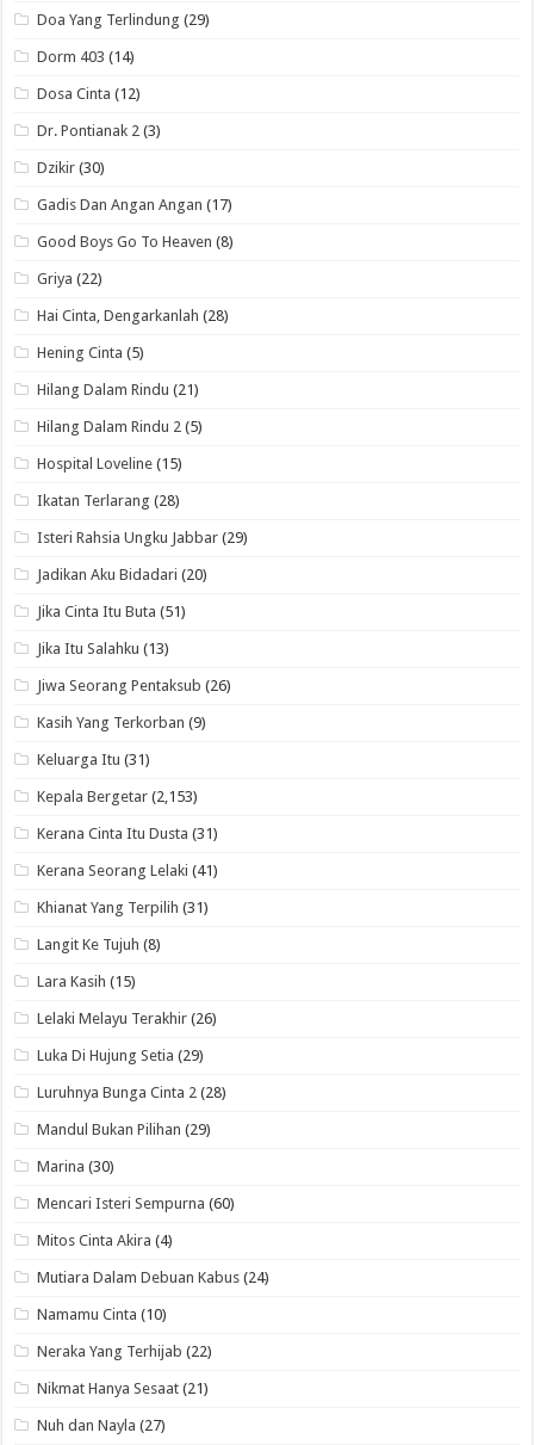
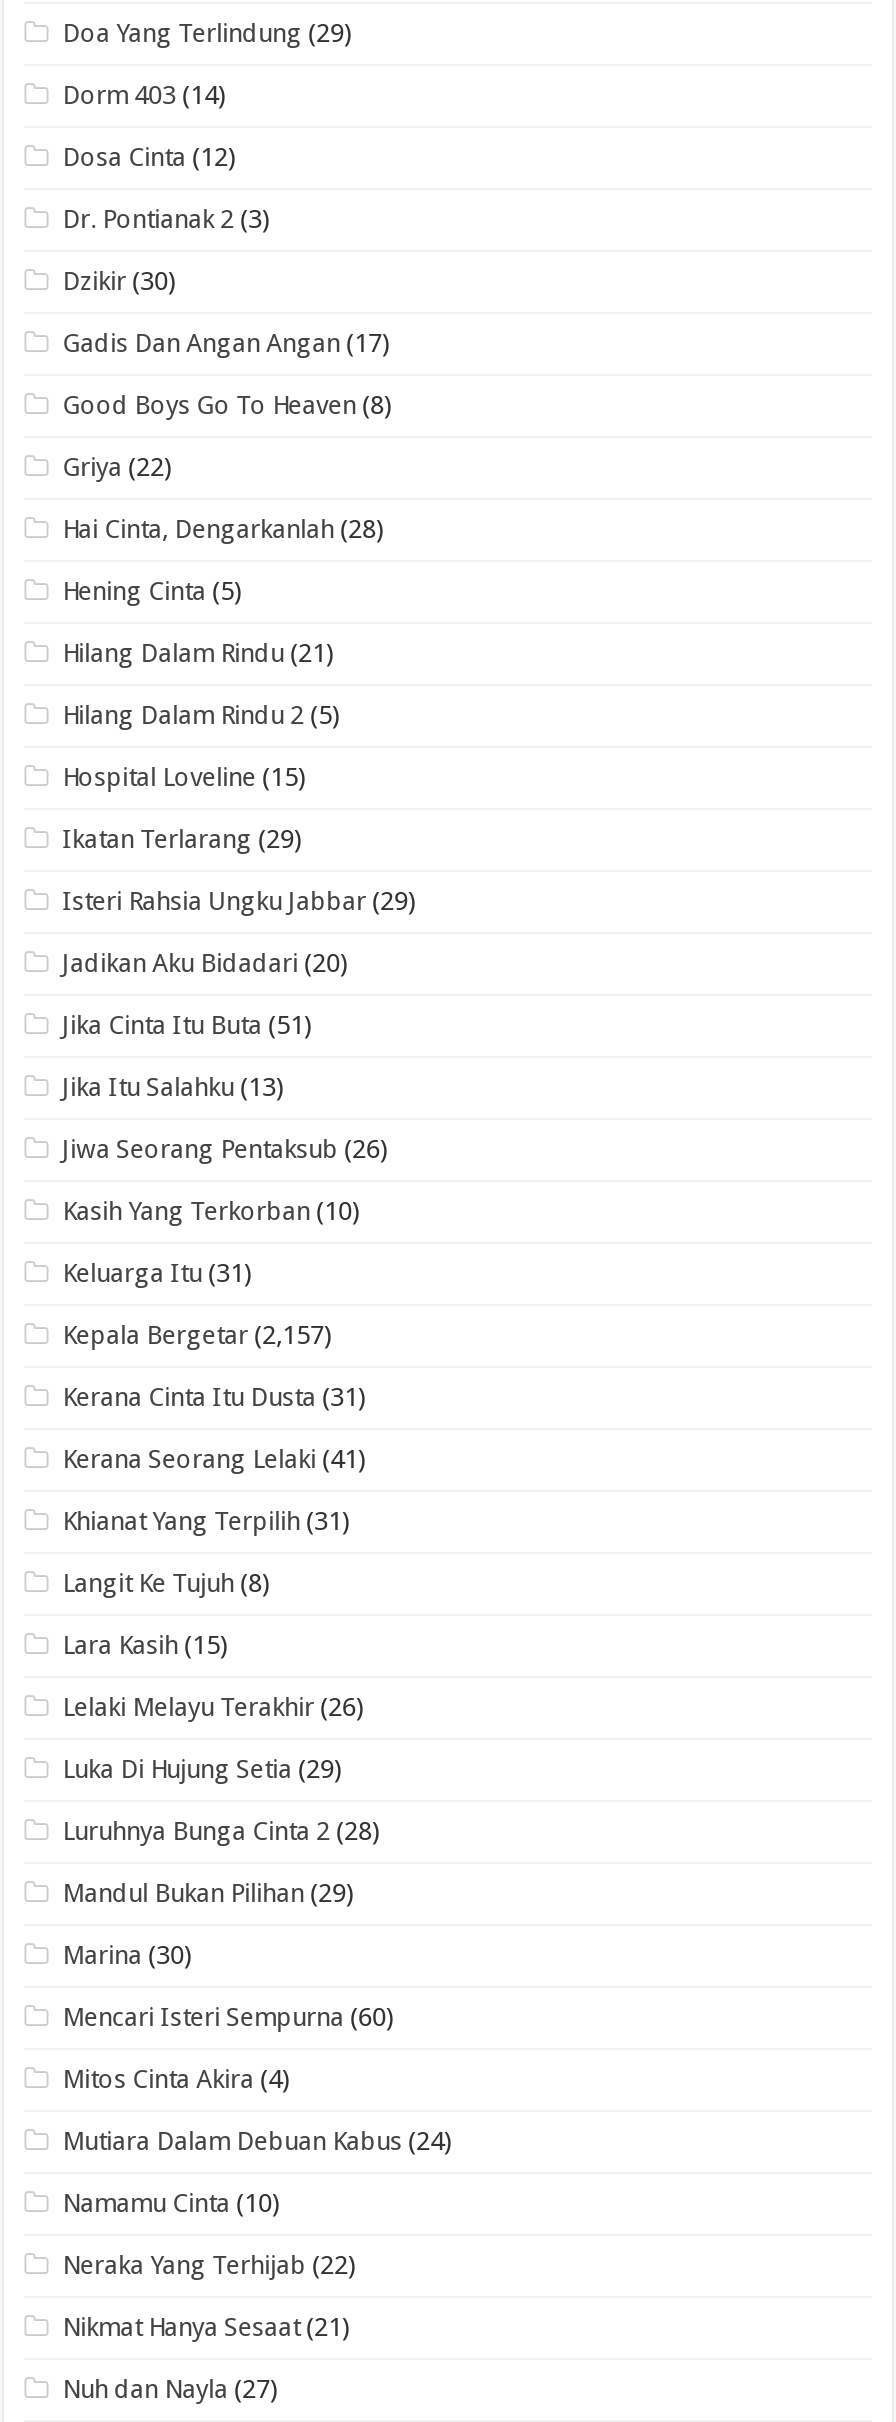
- Ikatan Terlarang (28)
+ Ikatan Terlarang (29)

- Kasih Yang Terkorban (9)
+ Kasih Yang Terkorban (10)

- Kepala Bergetar (2,153)
+ Kepala Bergetar (2,157)
